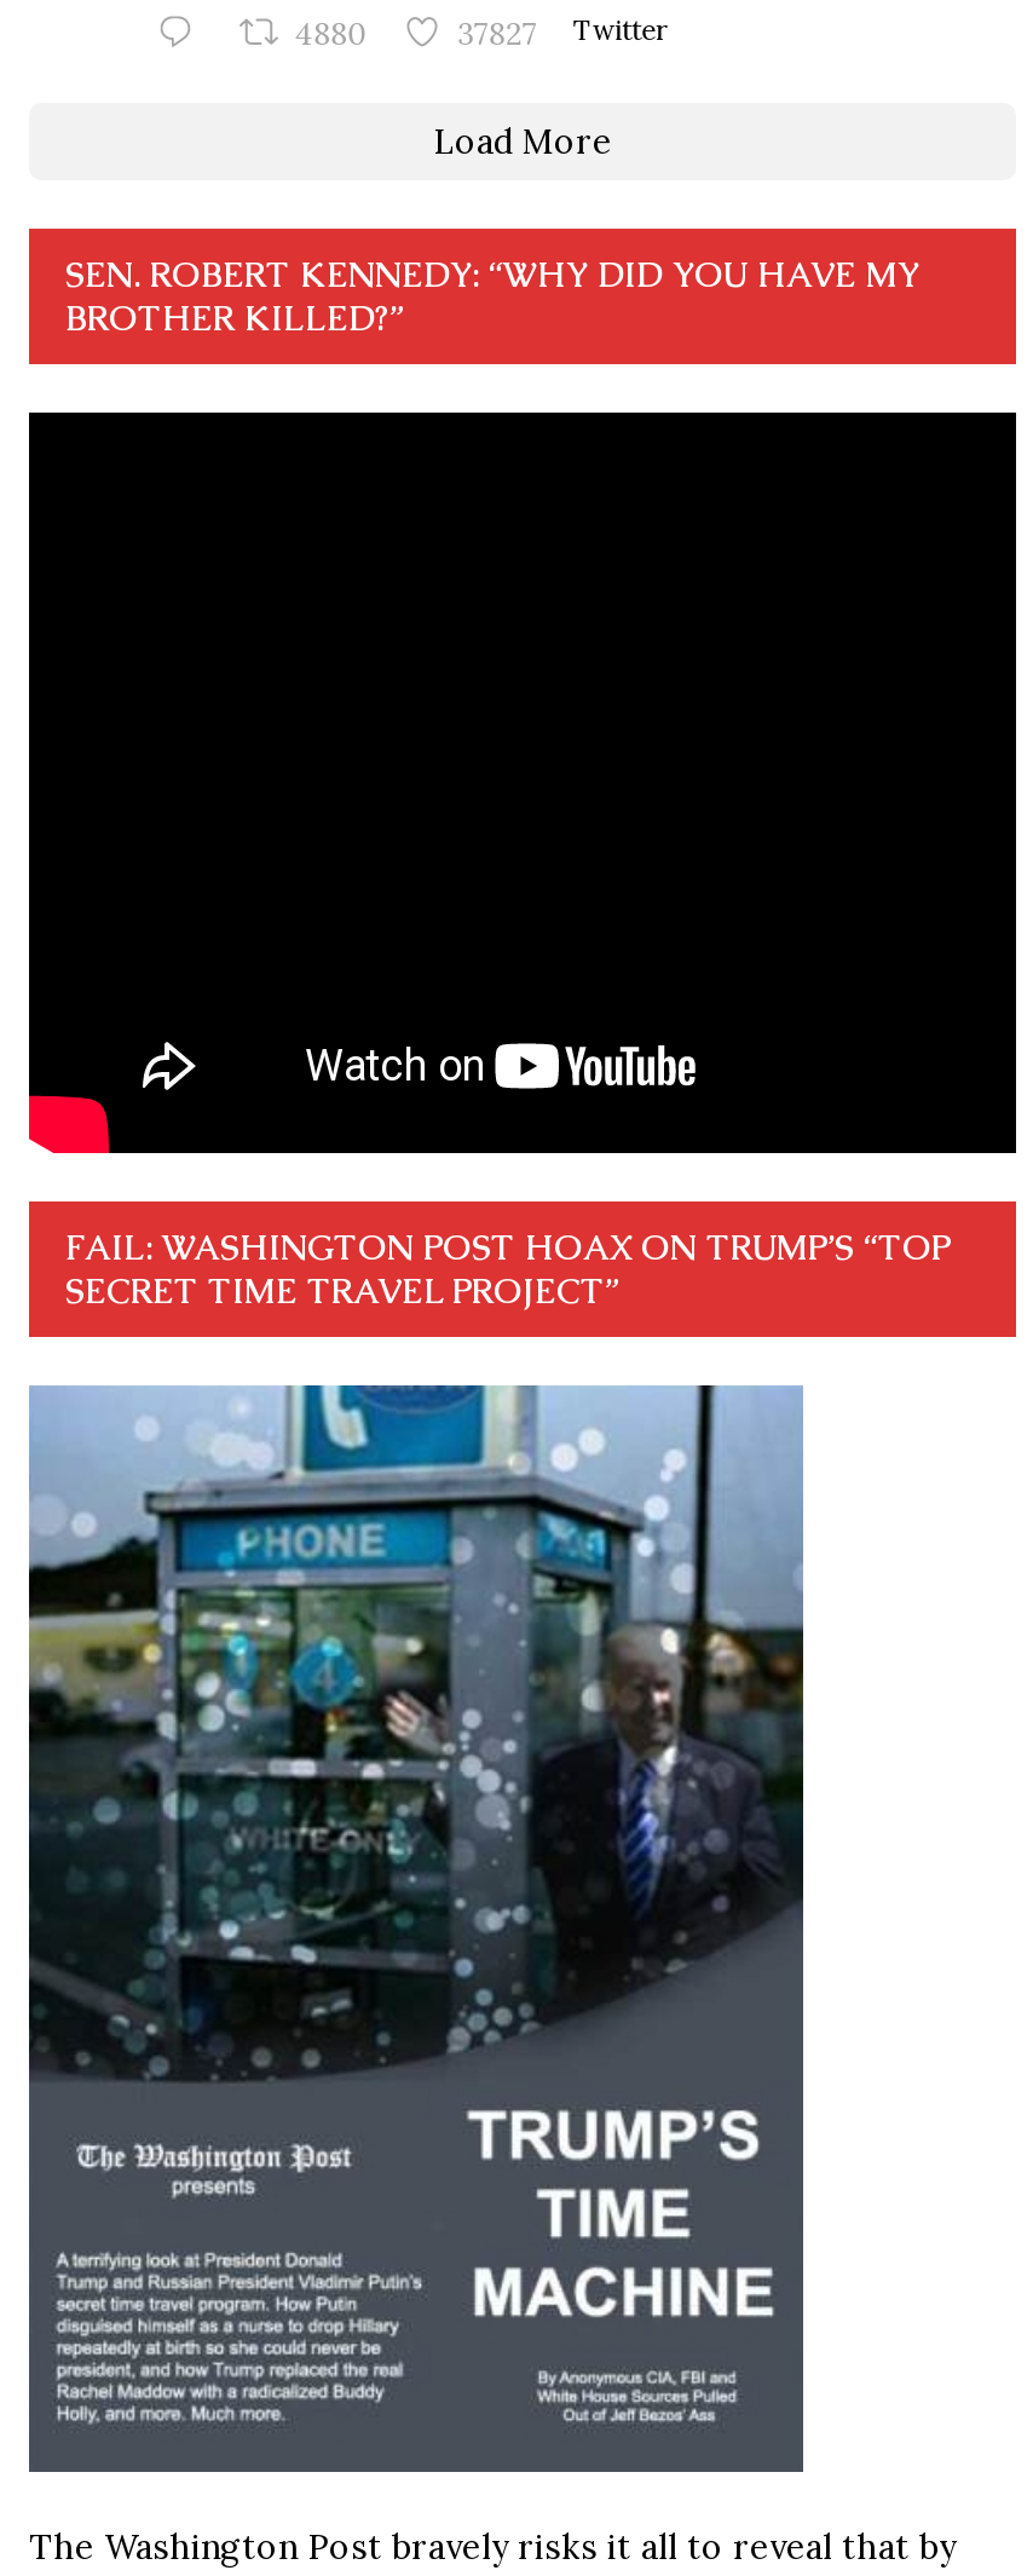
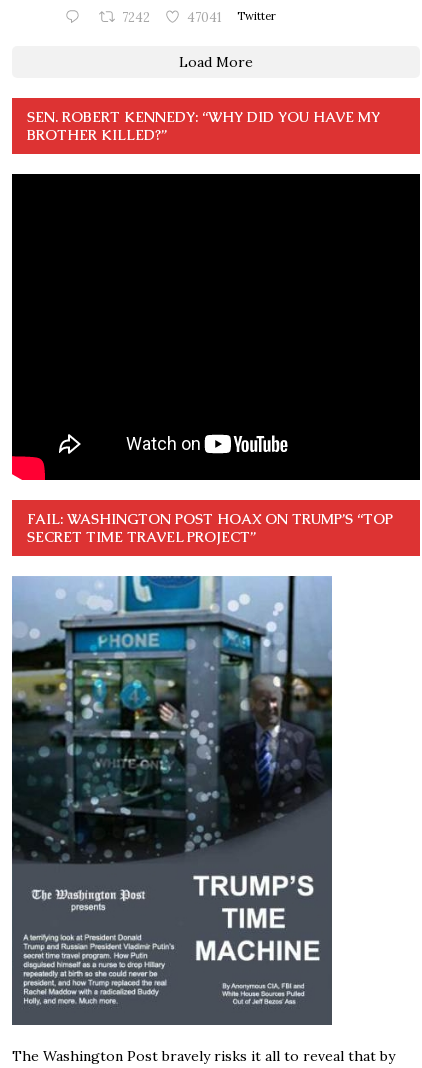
- 4880
- 37827
+ 7242
+ 47041
